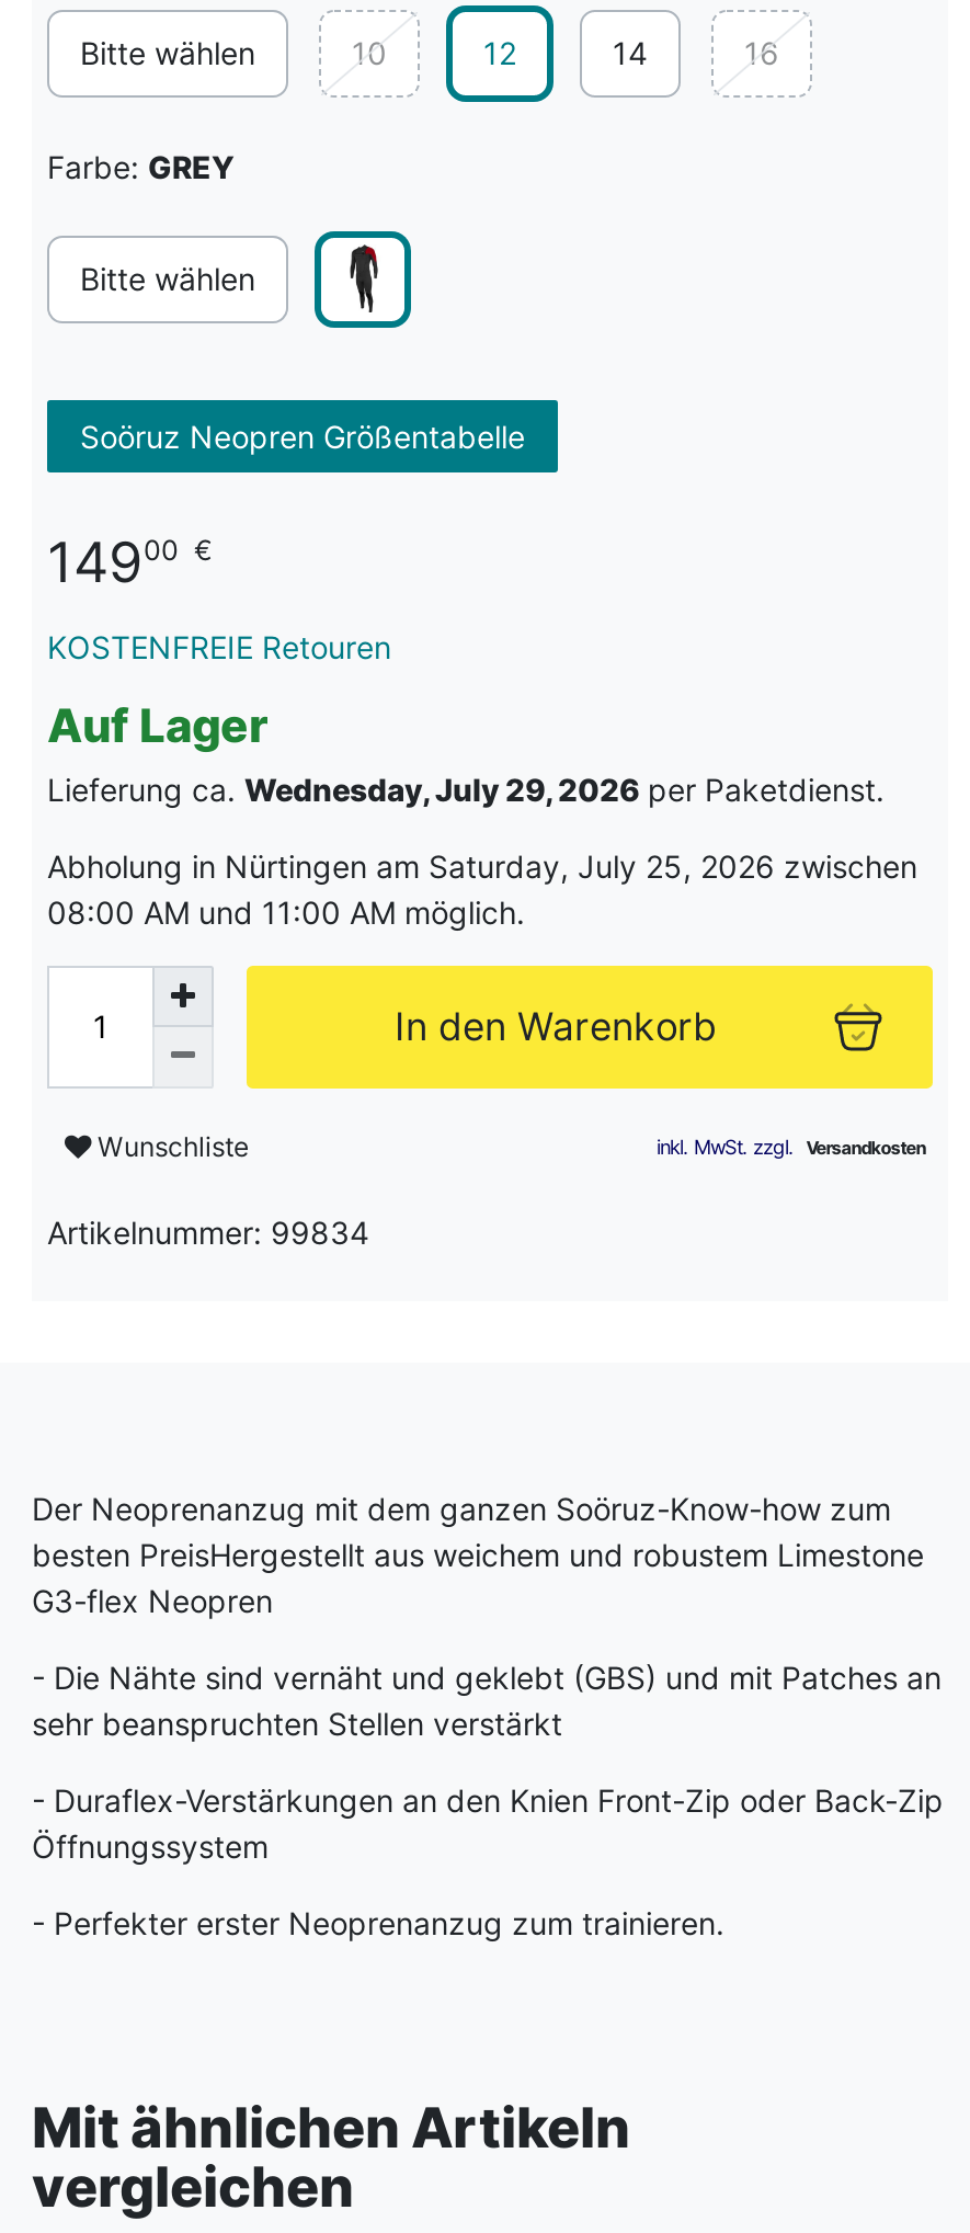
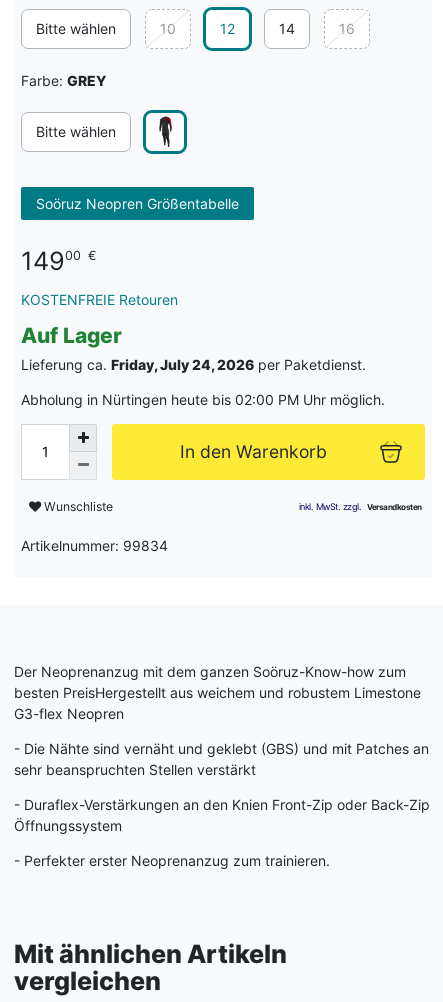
- Lieferung ca. Wednesday, July 29, 2026 per Paketdienst.
+ Lieferung ca. Friday, July 24, 2026 per Paketdienst.

- Abholung in Nürtingen am Saturday, July 25, 2026 zwischen
- 08:00 AM und 11:00 AM möglich.
+ Abholung in Nürtingen heute bis 02:00 PM Uhr möglich.
